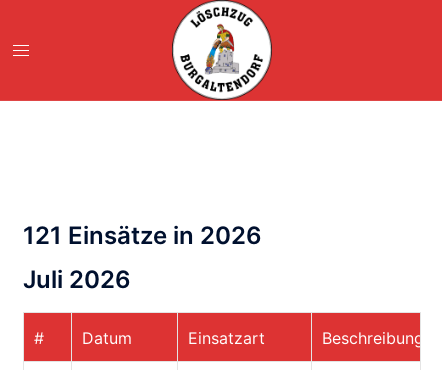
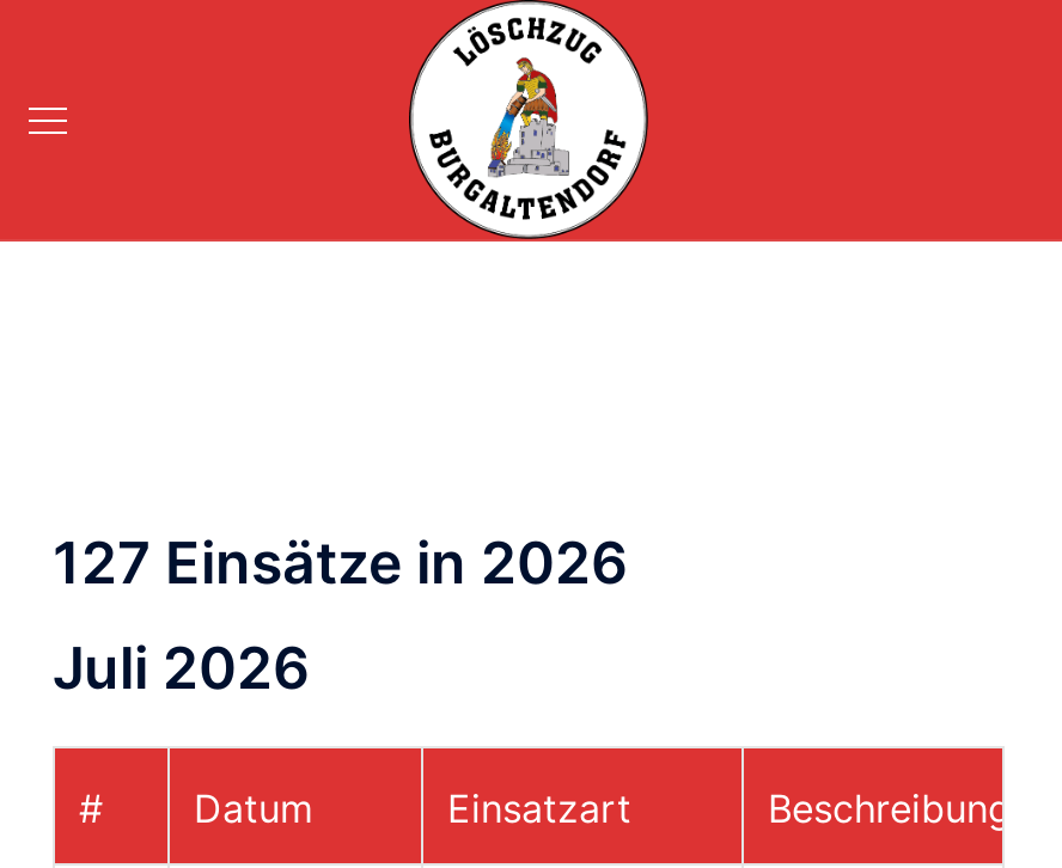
- 121 Einsätze in 2026
+ 127 Einsätze in 2026
